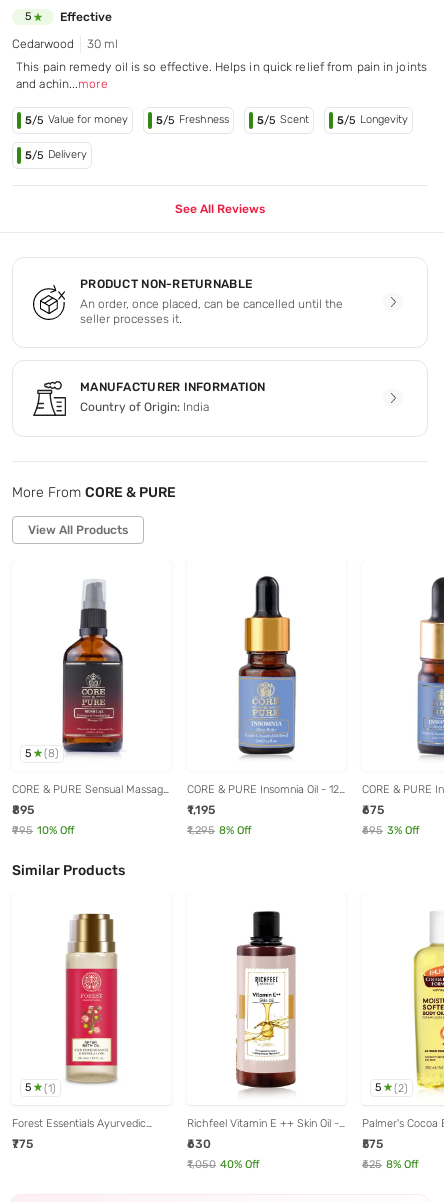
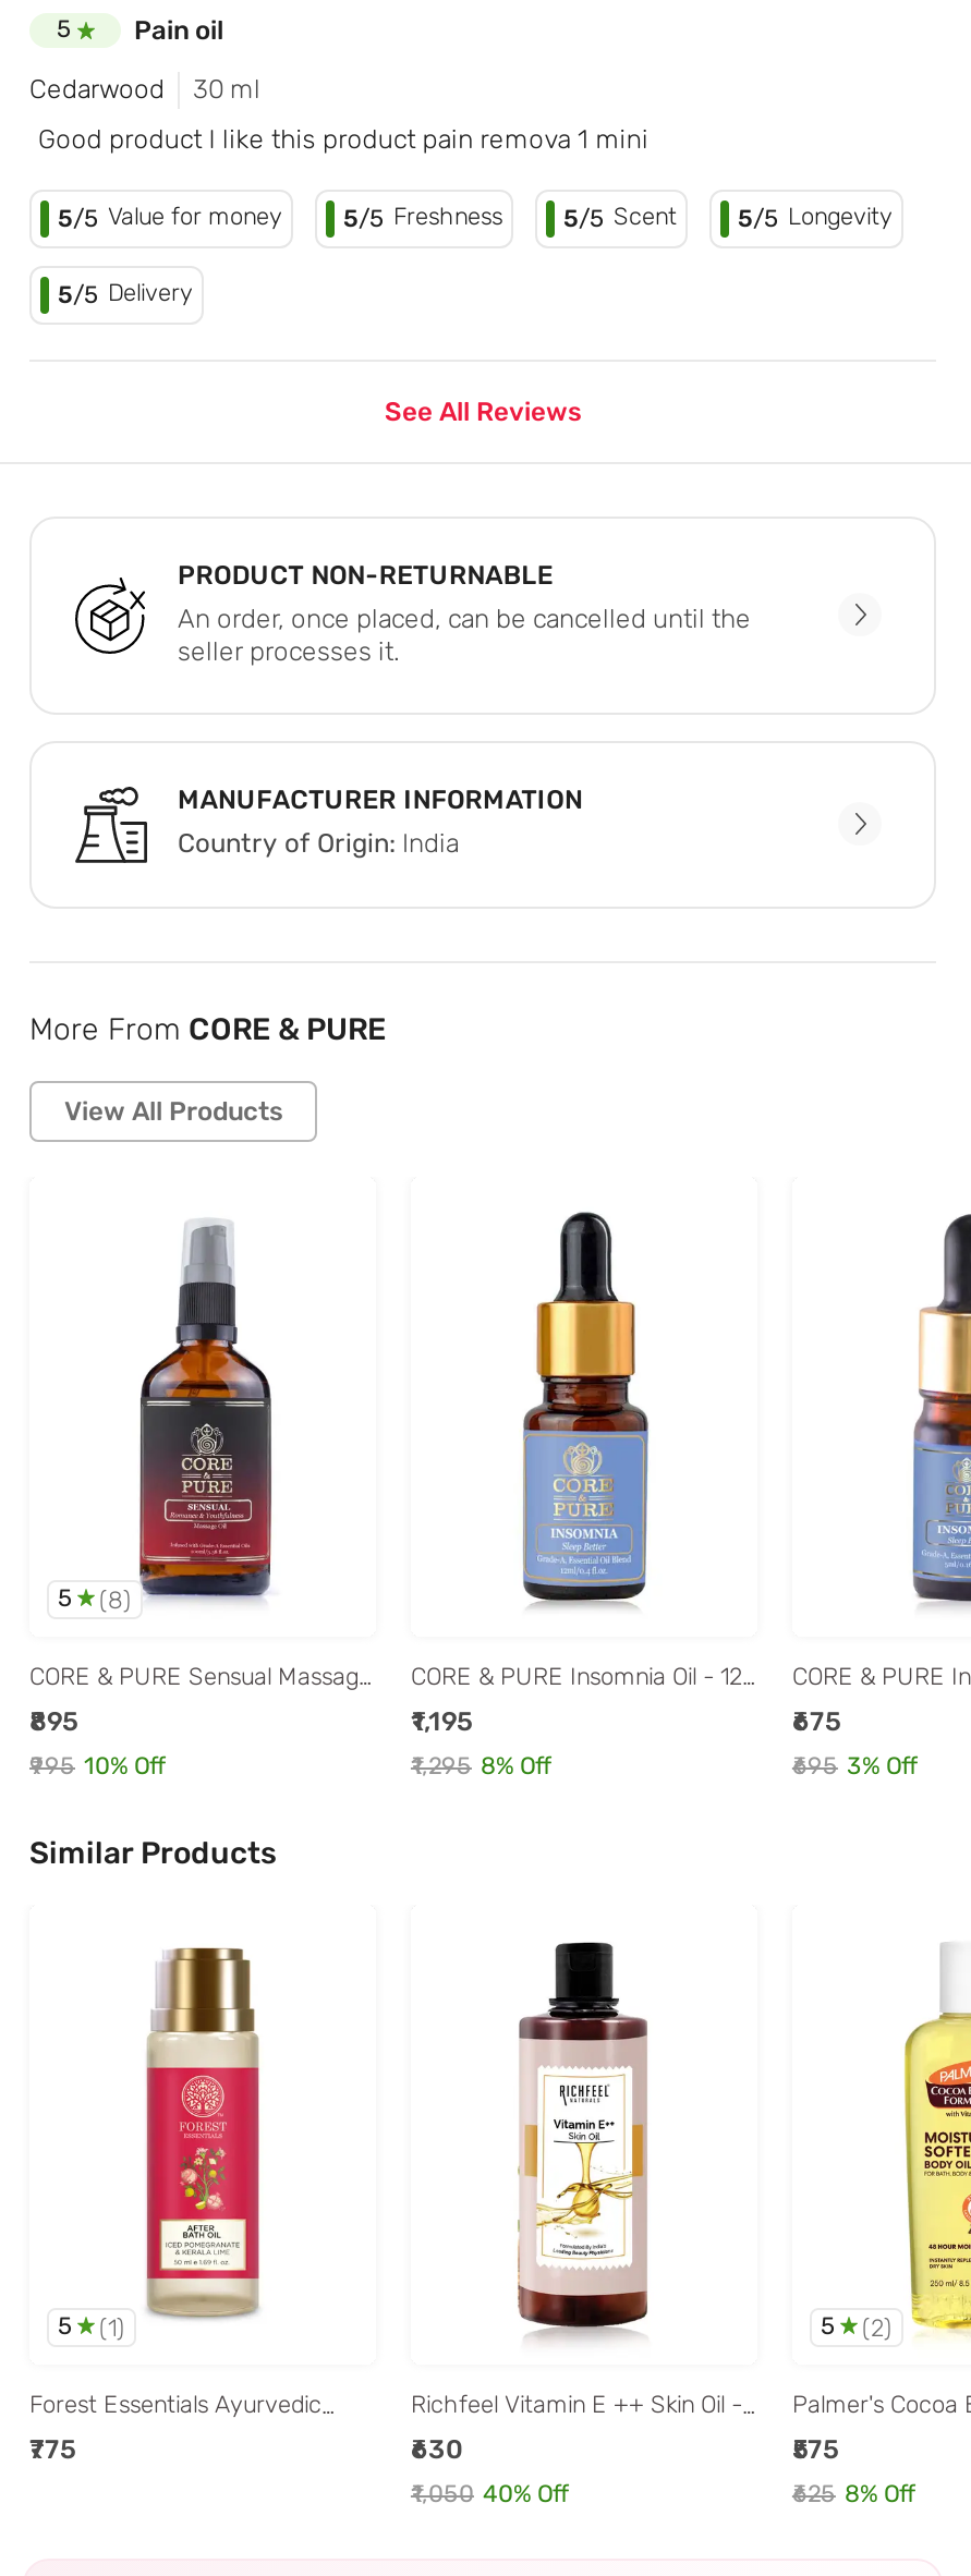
- Effective
+ Pain oil

- This pain remedy oil is so effective. Helps in quick relief from pain in joints
- and achin... more
+ Good product I like this product pain remova 1 mini
